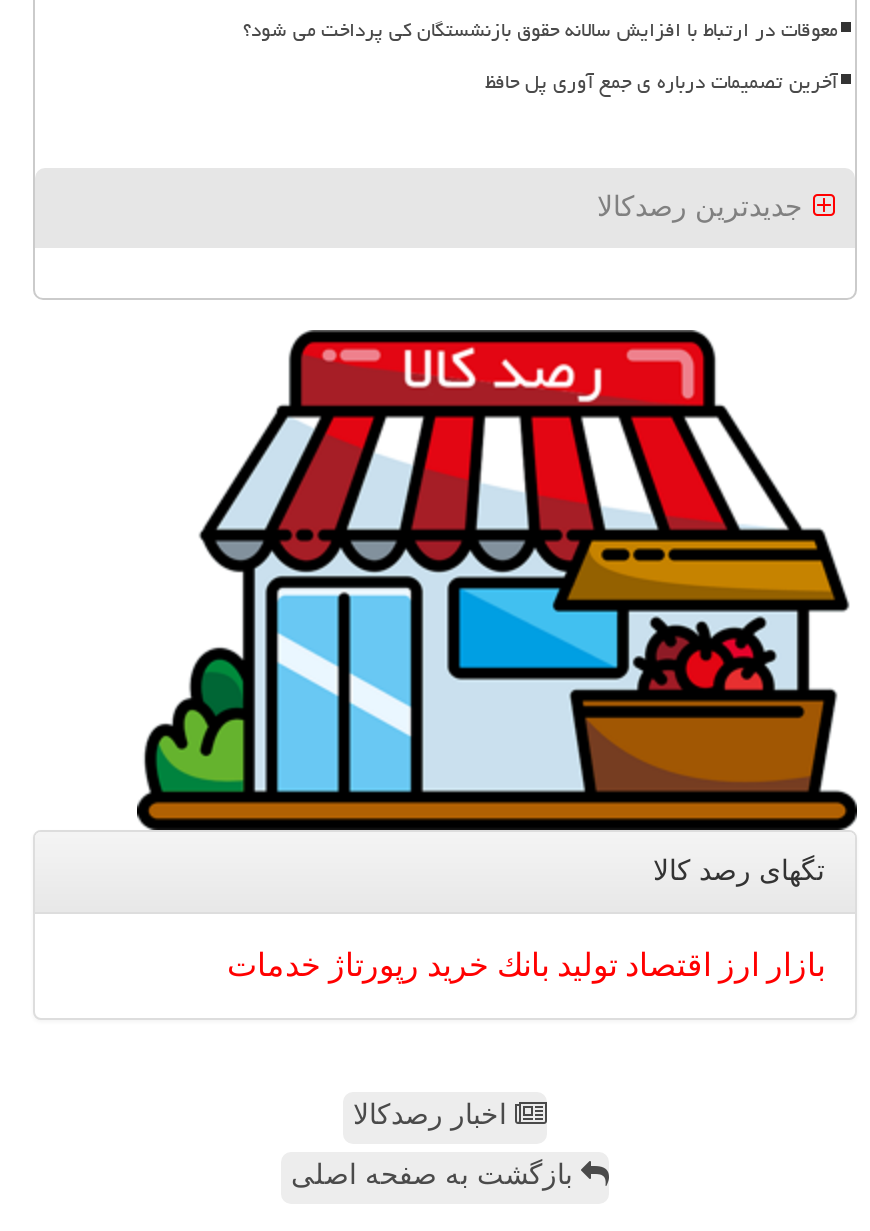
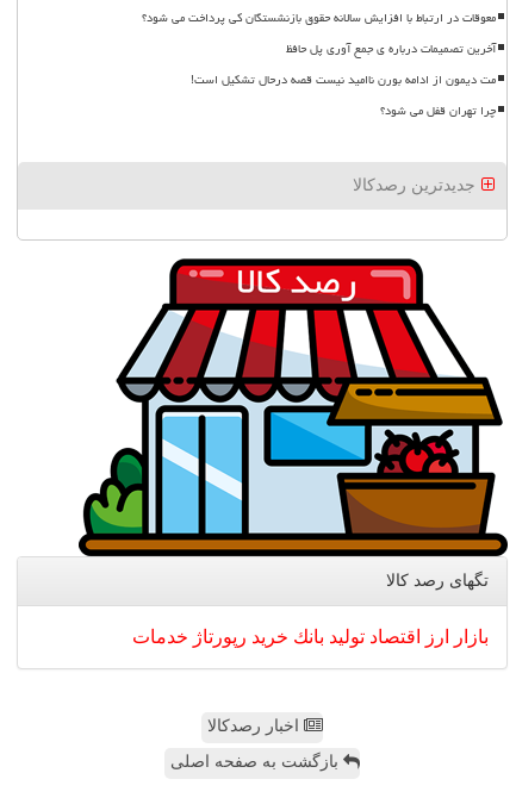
+ مت دیمون از ادامه بورن ناامید نیست قصه درحال تشکیل است!
+ چرا تهران قفل می شود؟
